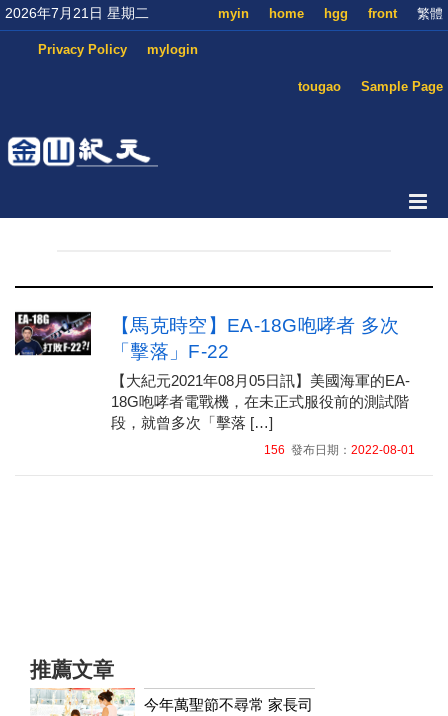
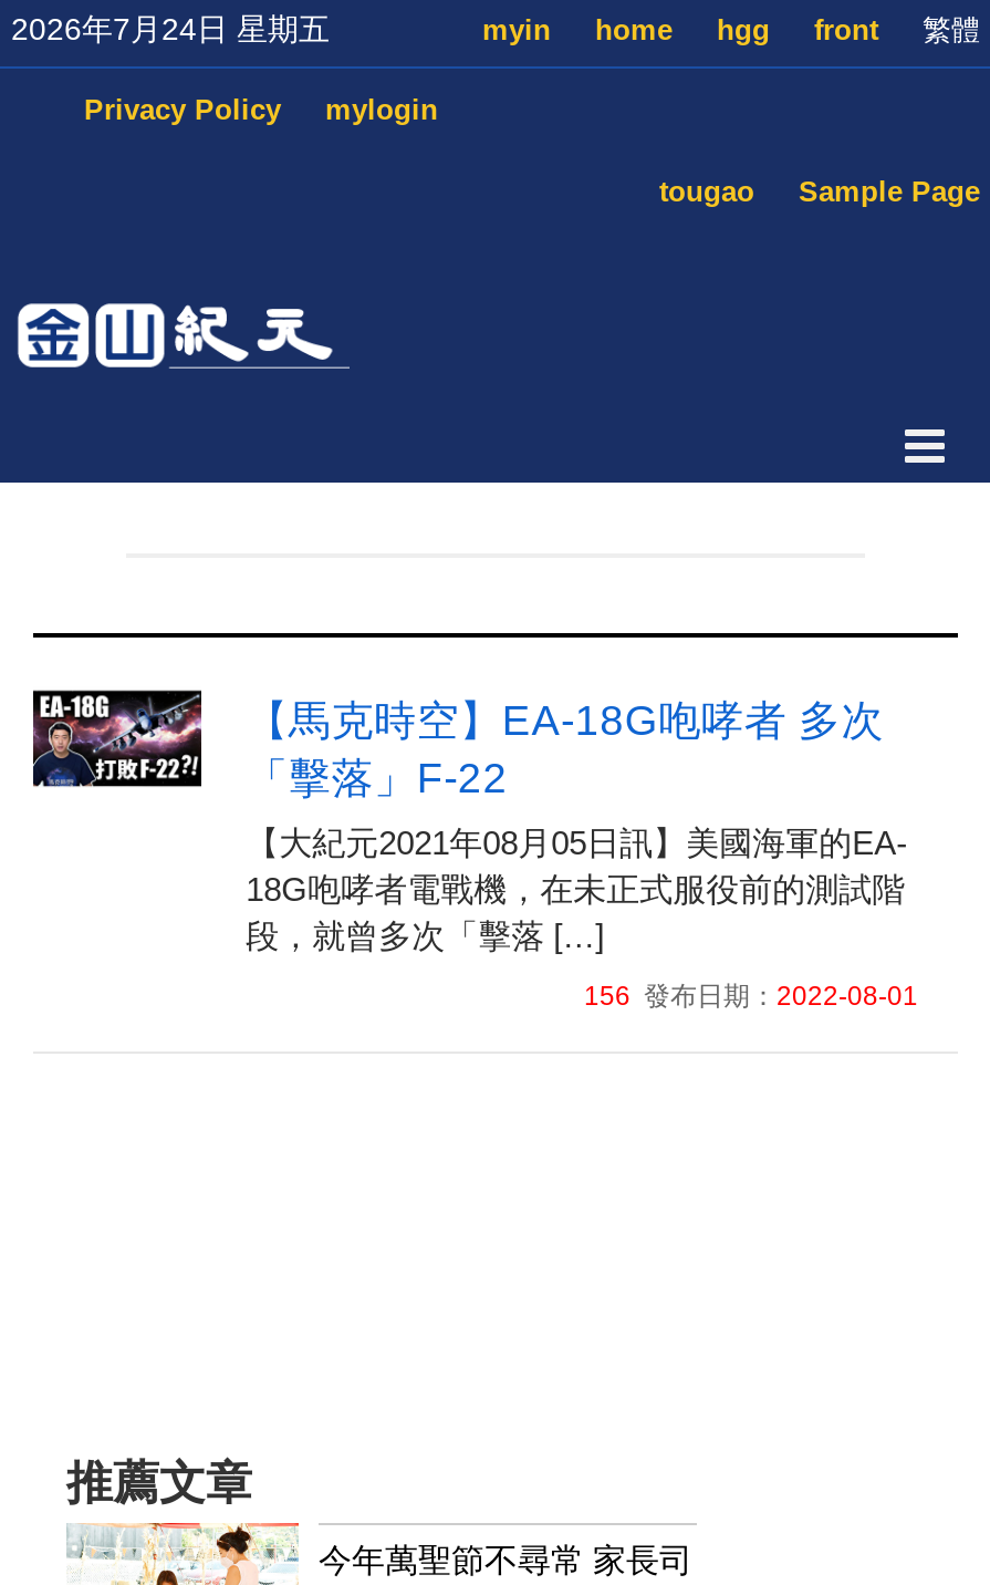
- 2026年7月21日 星期二
+ 2026年7月24日 星期五
